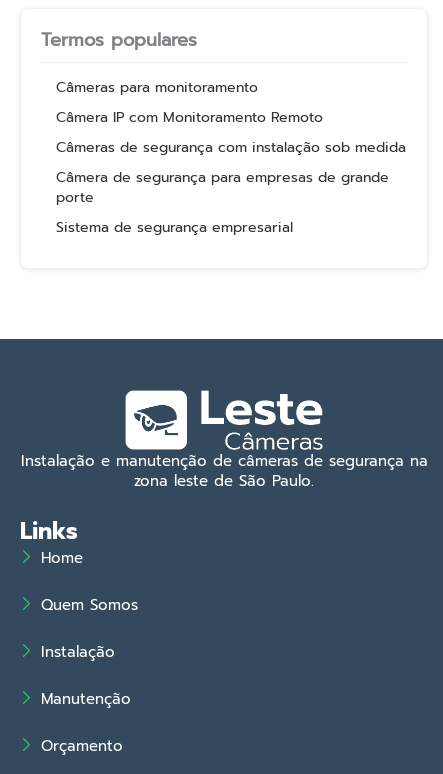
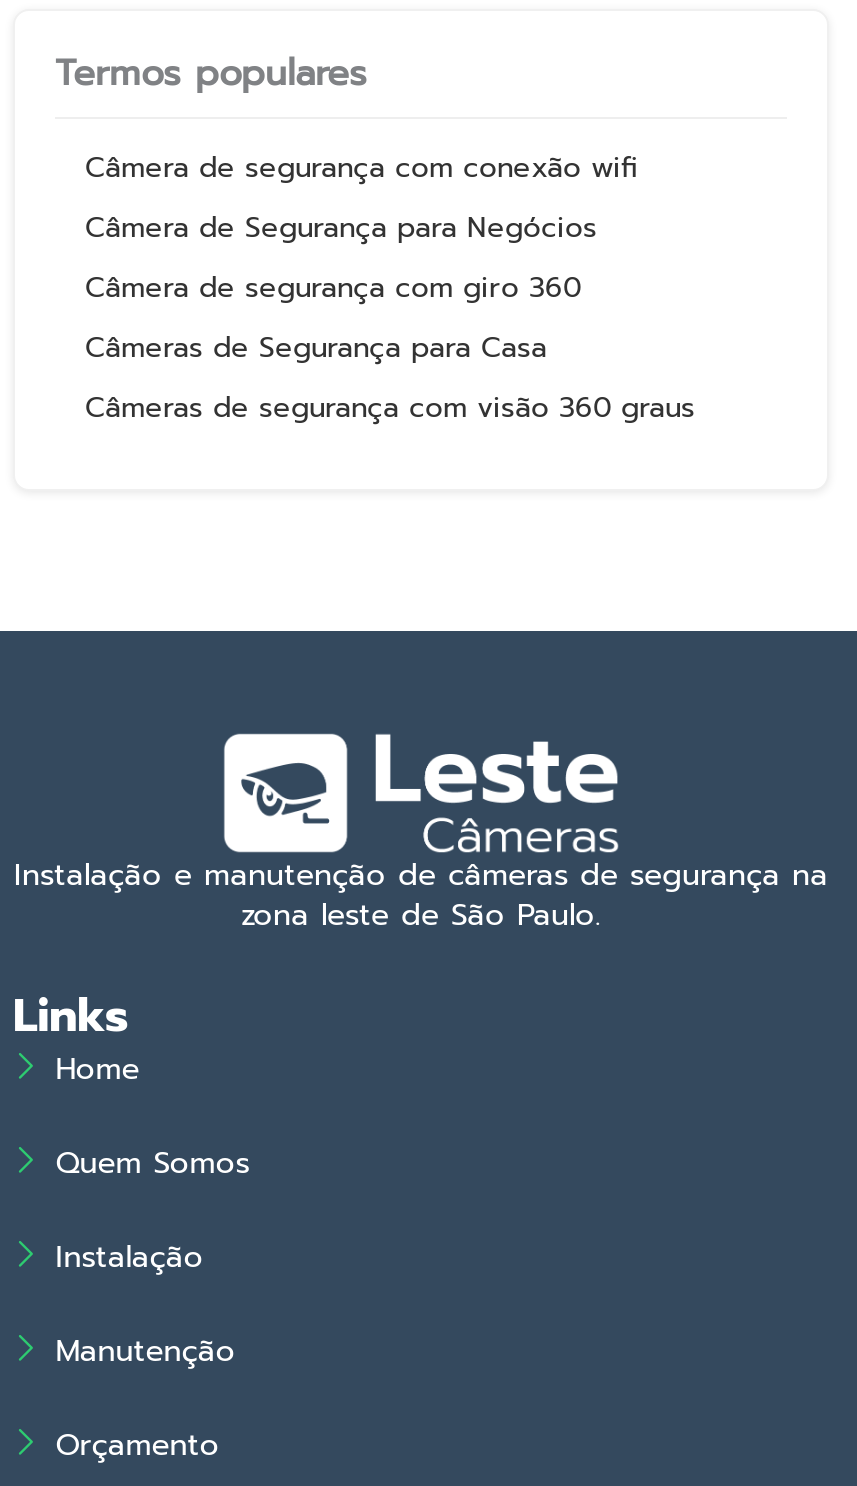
- Câmeras para monitoramento
- Câmera IP com Monitoramento Remoto
- Câmeras de segurança com instalação sob medida
- Câmera de segurança para empresas de grande
- porte
- Sistema de segurança empresarial
+ Câmera de segurança com conexão wifi
+ Câmera de Segurança para Negócios
+ Câmera de segurança com giro 360
+ Câmeras de Segurança para Casa
+ Câmeras de segurança com visão 360 graus
